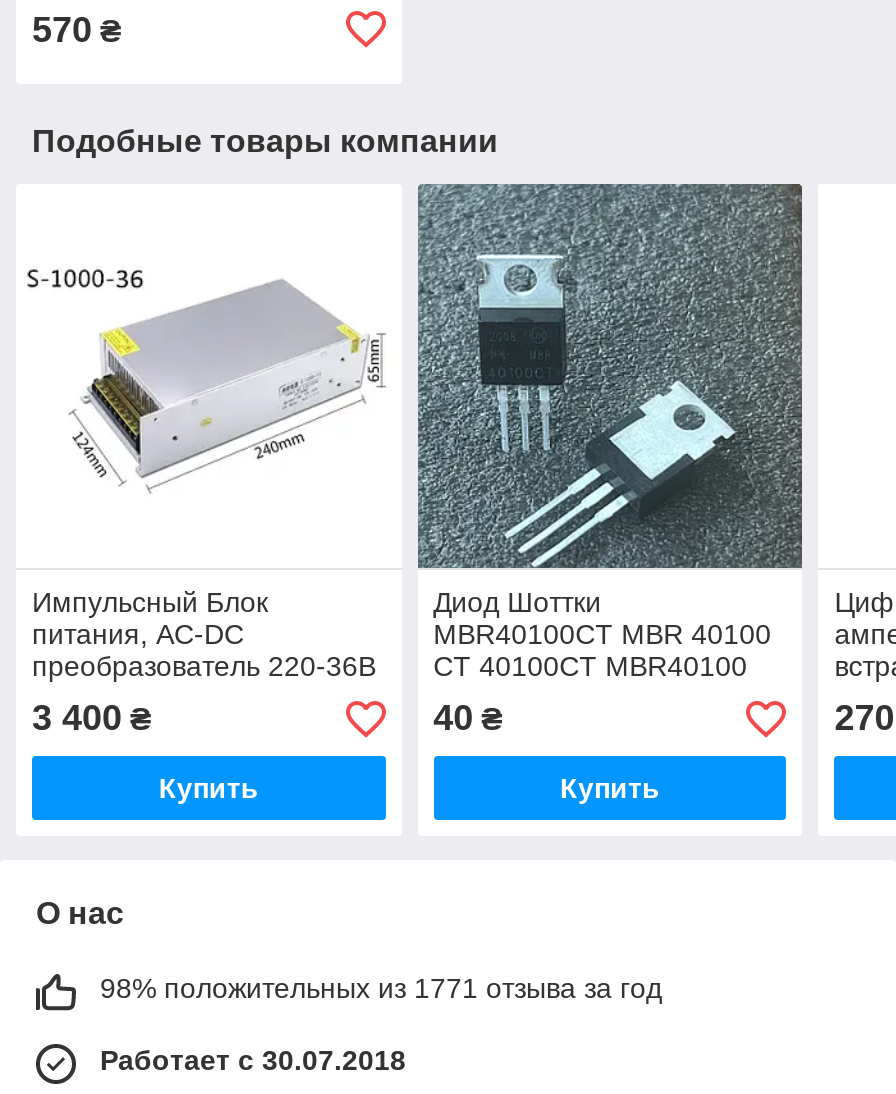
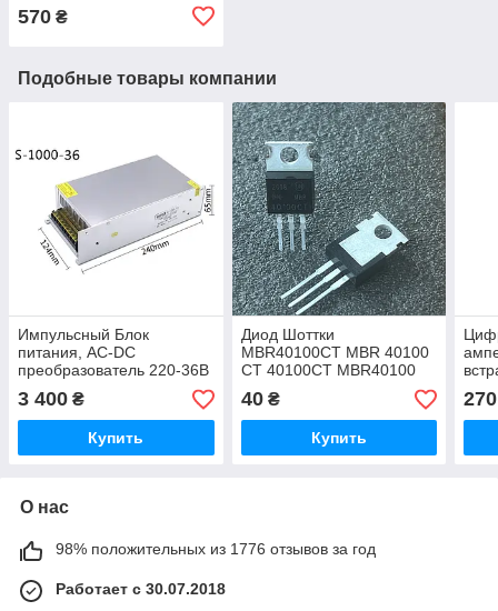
- 98% положительных из 1771 отзыва за год
+ 98% положительных из 1776 отзывов за год
